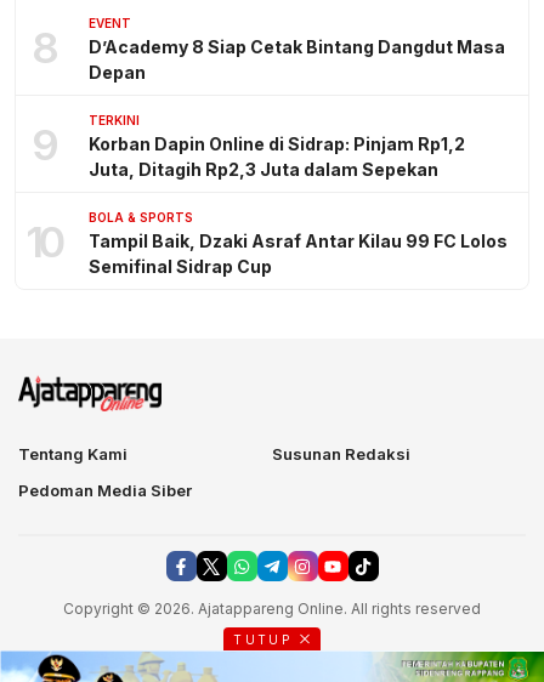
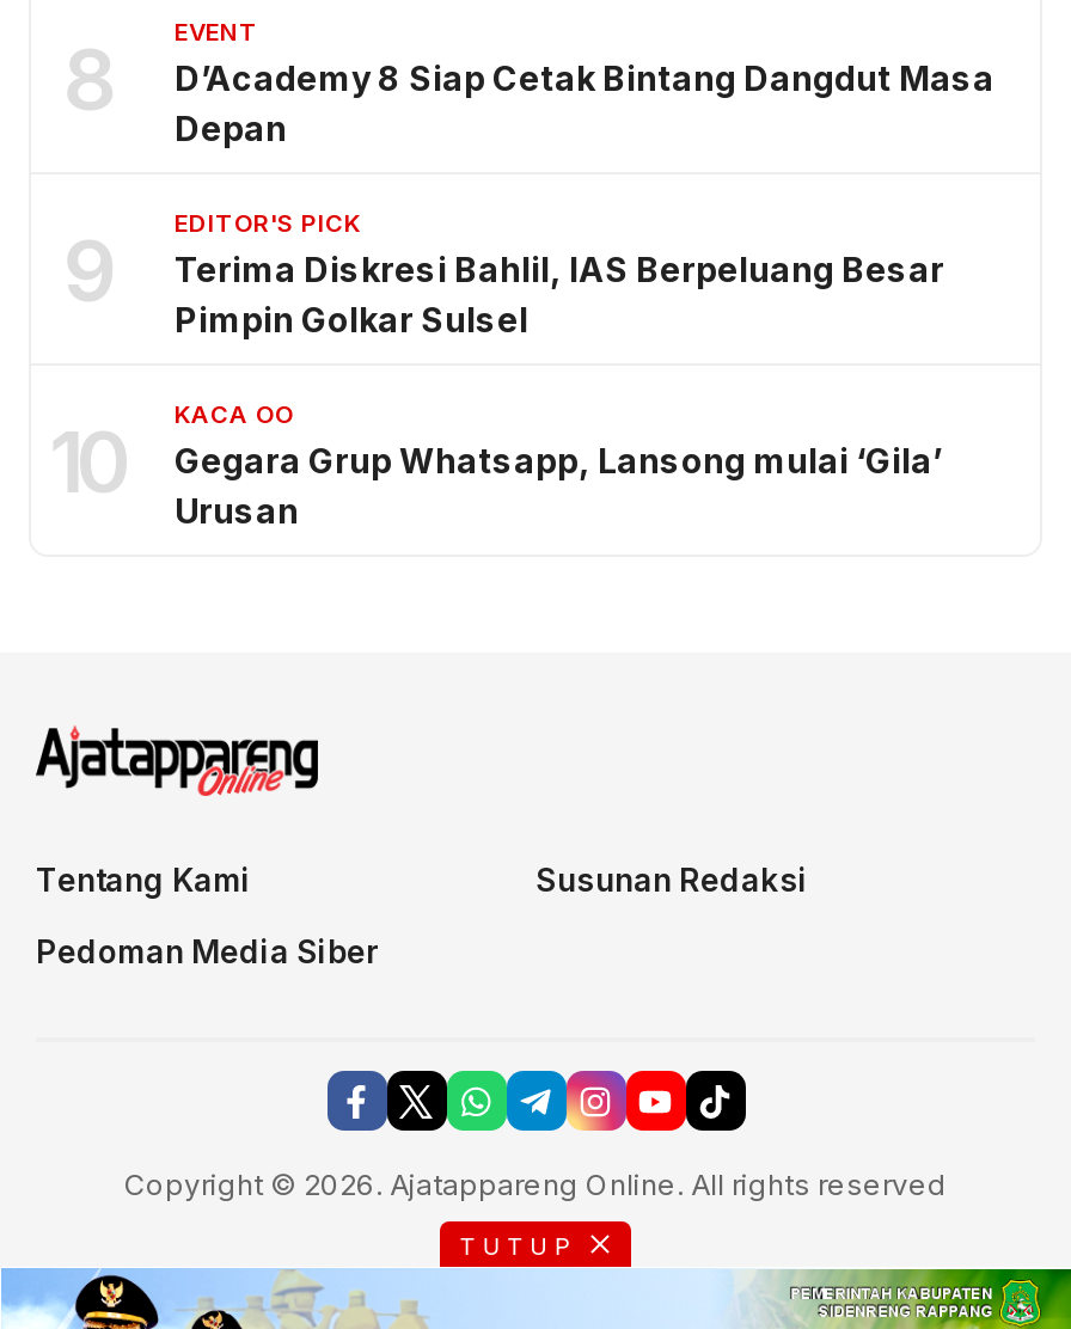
- TERKINI
- Korban Dapin Online di Sidrap: Pinjam Rp1,2
- Juta, Ditagih Rp2,3 Juta dalam Sepekan
+ EDITOR'S PICK
+ Terima Diskresi Bahlil, IAS Berpeluang Besar
+ Pimpin Golkar Sulsel

- BOLA & SPORTS
- Tampil Baik, Dzaki Asraf Antar Kilau 99 FC Lolos
- Semifinal Sidrap Cup
+ KACA OO
+ Gegara Grup Whatsapp, Lansong mulai ‘Gila’
+ Urusan
